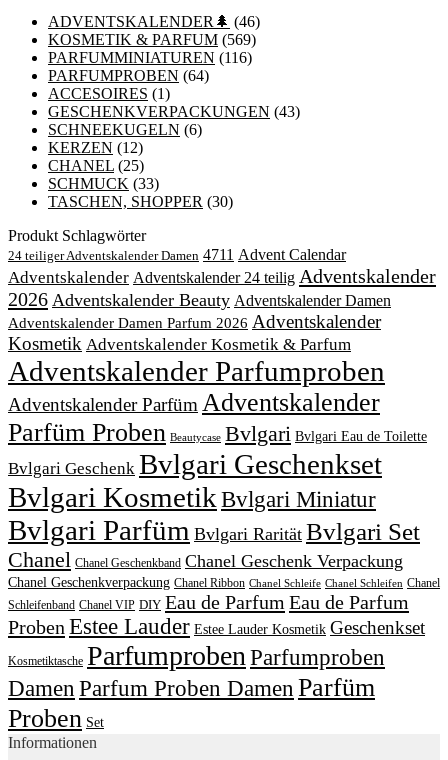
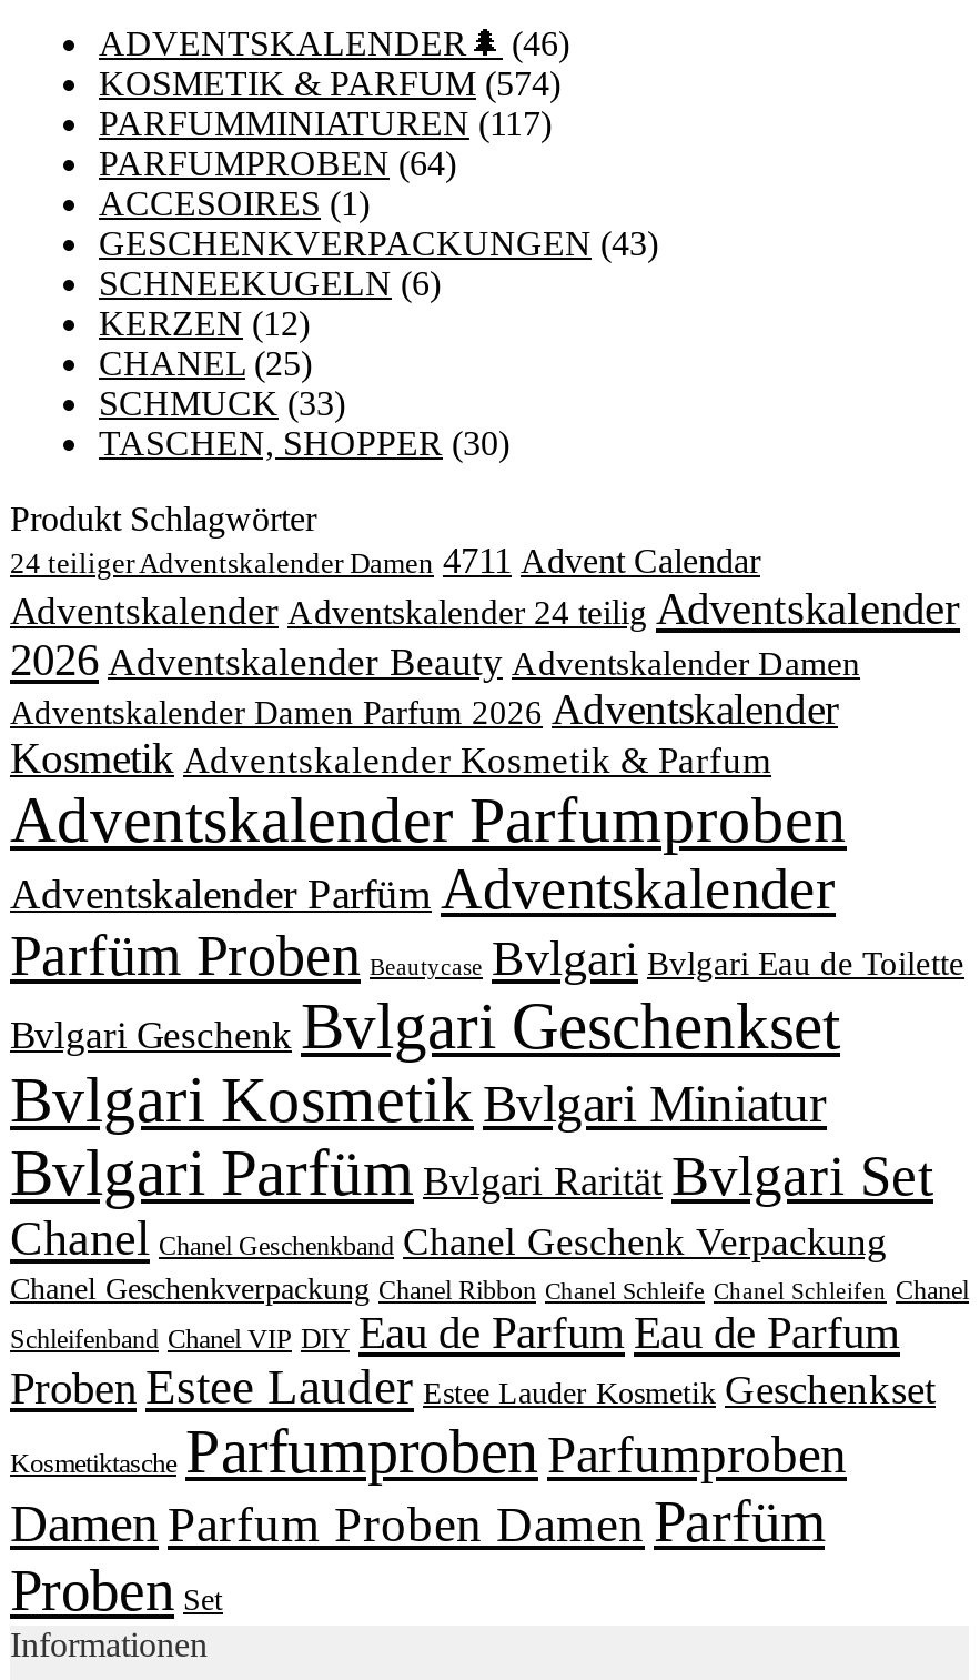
- KOSMETIK & PARFUM (569)
+ KOSMETIK & PARFUM (574)

- PARFUMMINIATUREN (116)
+ PARFUMMINIATUREN (117)
